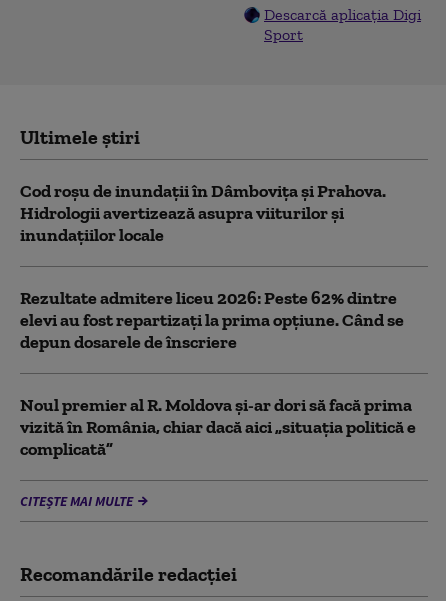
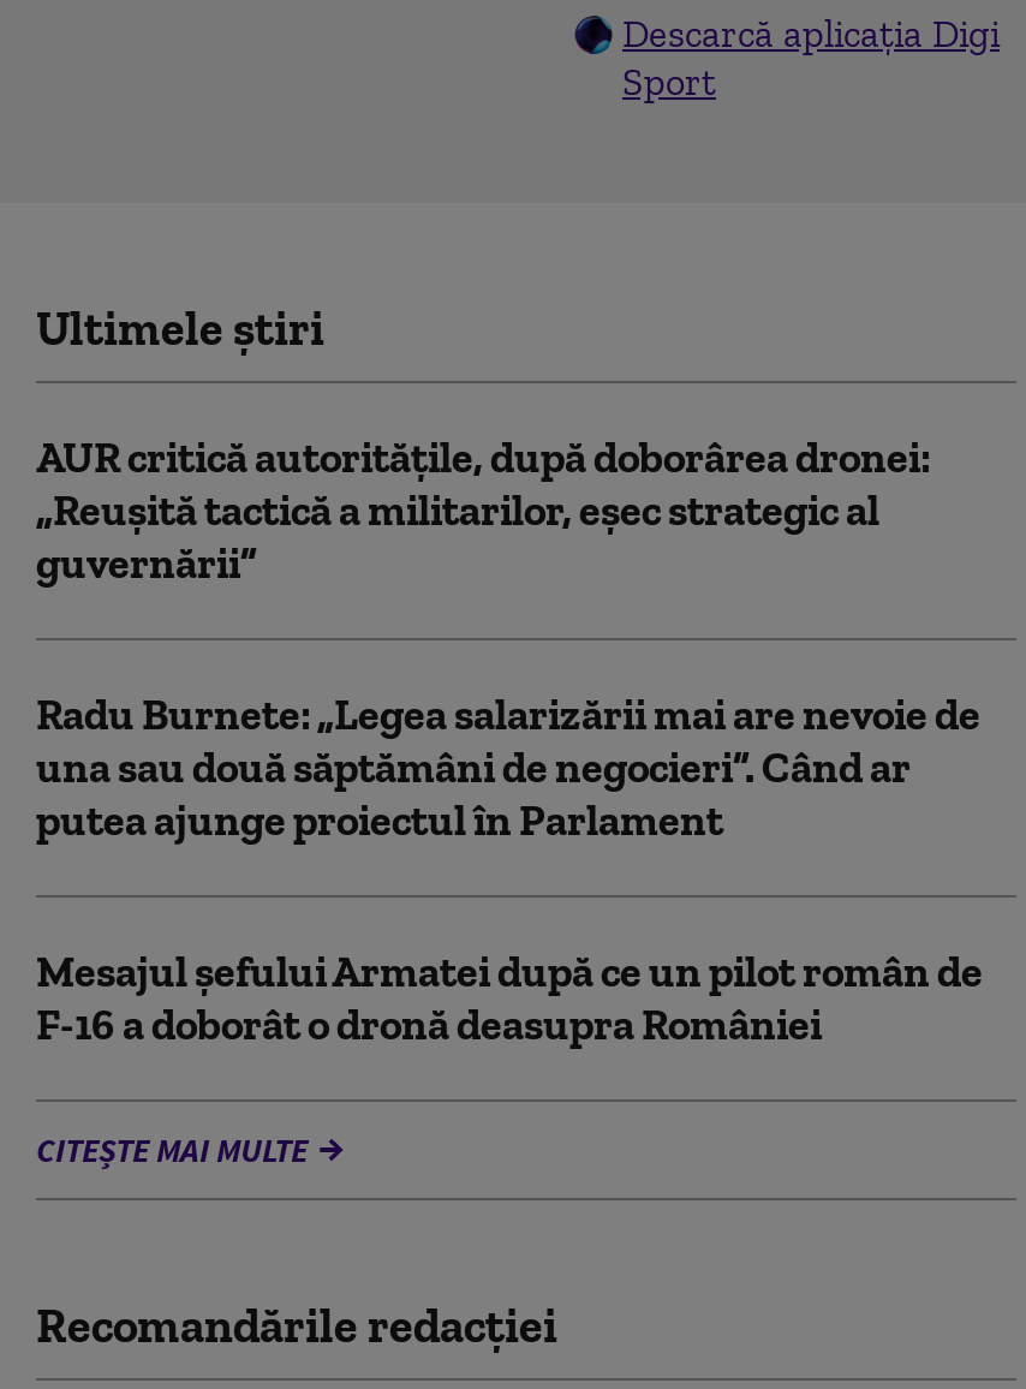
- Cod roșu de inundații în Dâmbovița și Prahova.
- Hidrologii avertizează asupra viiturilor și
- inundațiilor locale
+ AUR critică autoritățile, după doborârea dronei:
+ „Reușită tactică a militarilor, eșec strategic al
+ guvernării”

- Rezultate admitere liceu 2026: Peste 62% dintre
- elevi au fost repartizați la prima opțiune. Când se
- depun dosarele de înscriere
+ Radu Burnete: „Legea salarizării mai are nevoie de
+ una sau două săptămâni de negocieri”. Când ar
+ putea ajunge proiectul în Parlament

- Noul premier al R. Moldova şi-ar dori să facă prima
- vizită în România, chiar dacă aici „situaţia politică e
- complicată”
+ Mesajul șefului Armatei după ce un pilot român de
+ F-16 a doborât o dronă deasupra României
